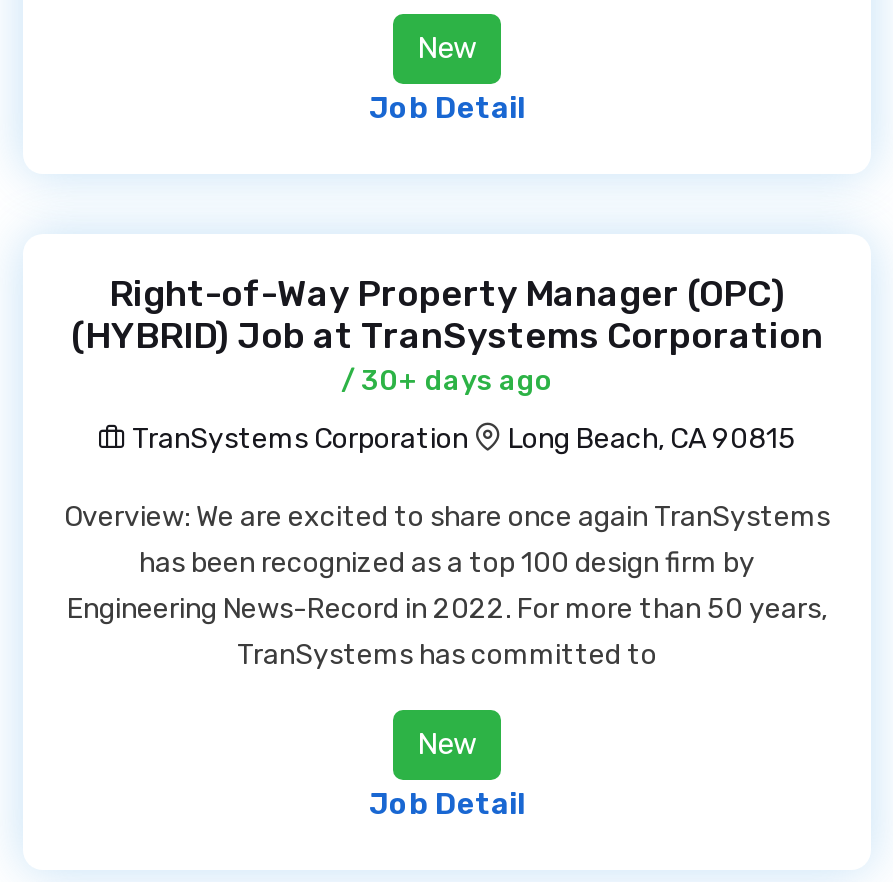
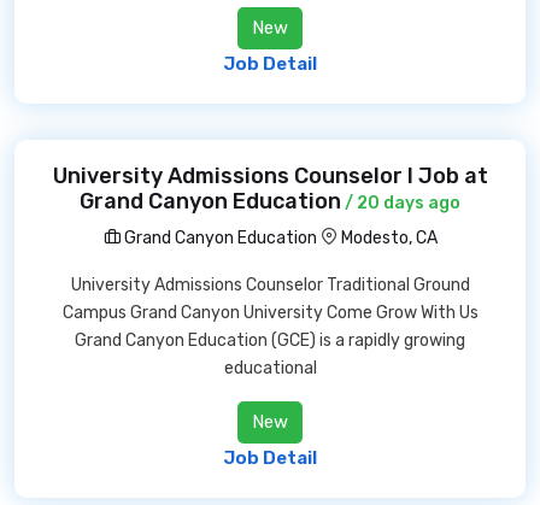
- Right-of-Way Property Manager (OPC)
- (HYBRID) Job at TranSystems Corporation
- / 30+ days ago
+ University Admissions Counselor I Job at
+ Grand Canyon Education / 20 days ago

- TranSystems Corporation
- Long Beach, CA 90815
+ Grand Canyon Education
+ Modesto, CA

- Overview: We are excited to share once again TranSystems
- has been recognized as a top 100 design firm by
- Engineering News-Record in 2022. For more than 50 years,
- TranSystems has committed to
+ University Admissions Counselor Traditional Ground
+ Campus Grand Canyon University Come Grow With Us
+ Grand Canyon Education (GCE) is a rapidly growing
+ educational
